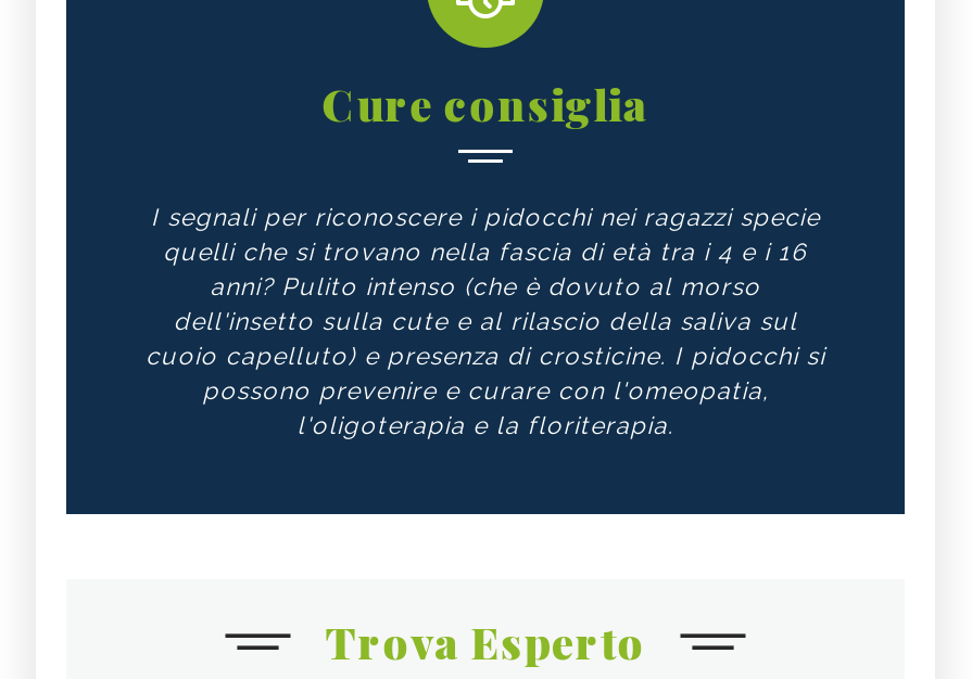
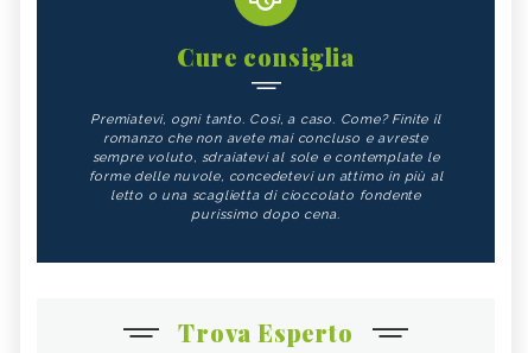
- I segnali per riconoscere i pidocchi nei ragazzi specie
- quelli che si trovano nella fascia di età tra i 4 e i 16
- anni? Pulito intenso (che è dovuto al morso
- dell'insetto sulla cute e al rilascio della saliva sul
- cuoio capelluto) e presenza di crosticine. I pidocchi si
- possono prevenire e curare con l'omeopatia,
- l'oligoterapia e la floriterapia.
+ Premiatevi, ogni tanto. Così, a caso. Come? Finite il
+ romanzo che non avete mai concluso e avreste
+ sempre voluto, sdraiatevi al sole e contemplate le
+ forme delle nuvole, concedetevi un attimo in più al
+ letto o una scaglietta di cioccolato fondente
+ purissimo dopo cena.
